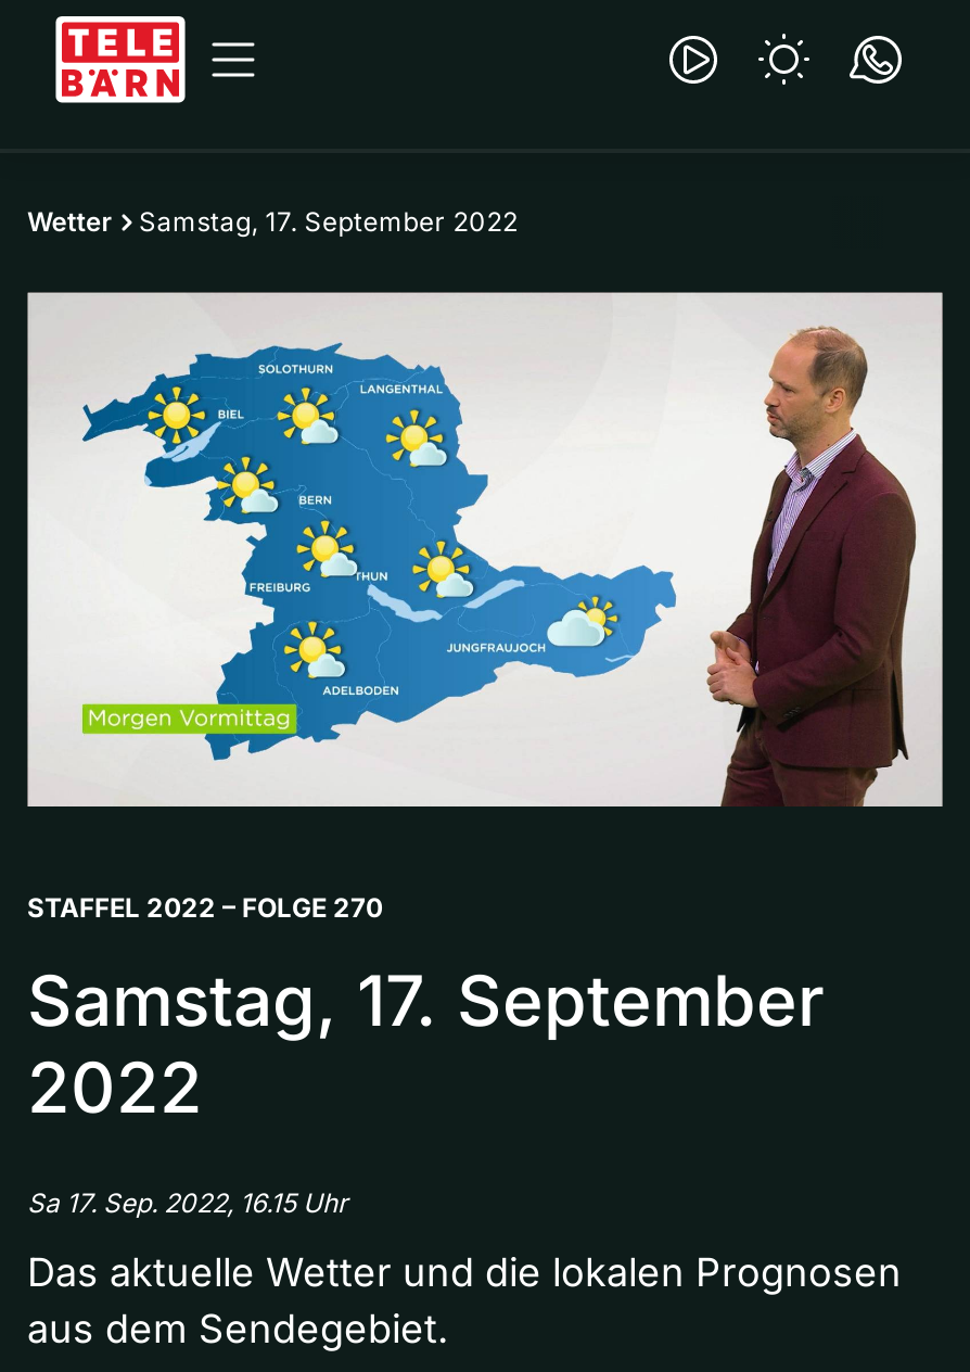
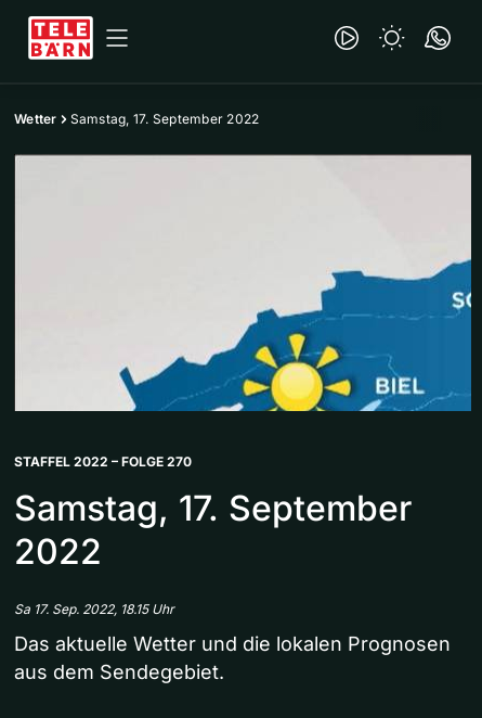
- [image]
+ [image]

- Sa 17. Sep. 2022, 16.15 Uhr
+ Sa 17. Sep. 2022, 18.15 Uhr
